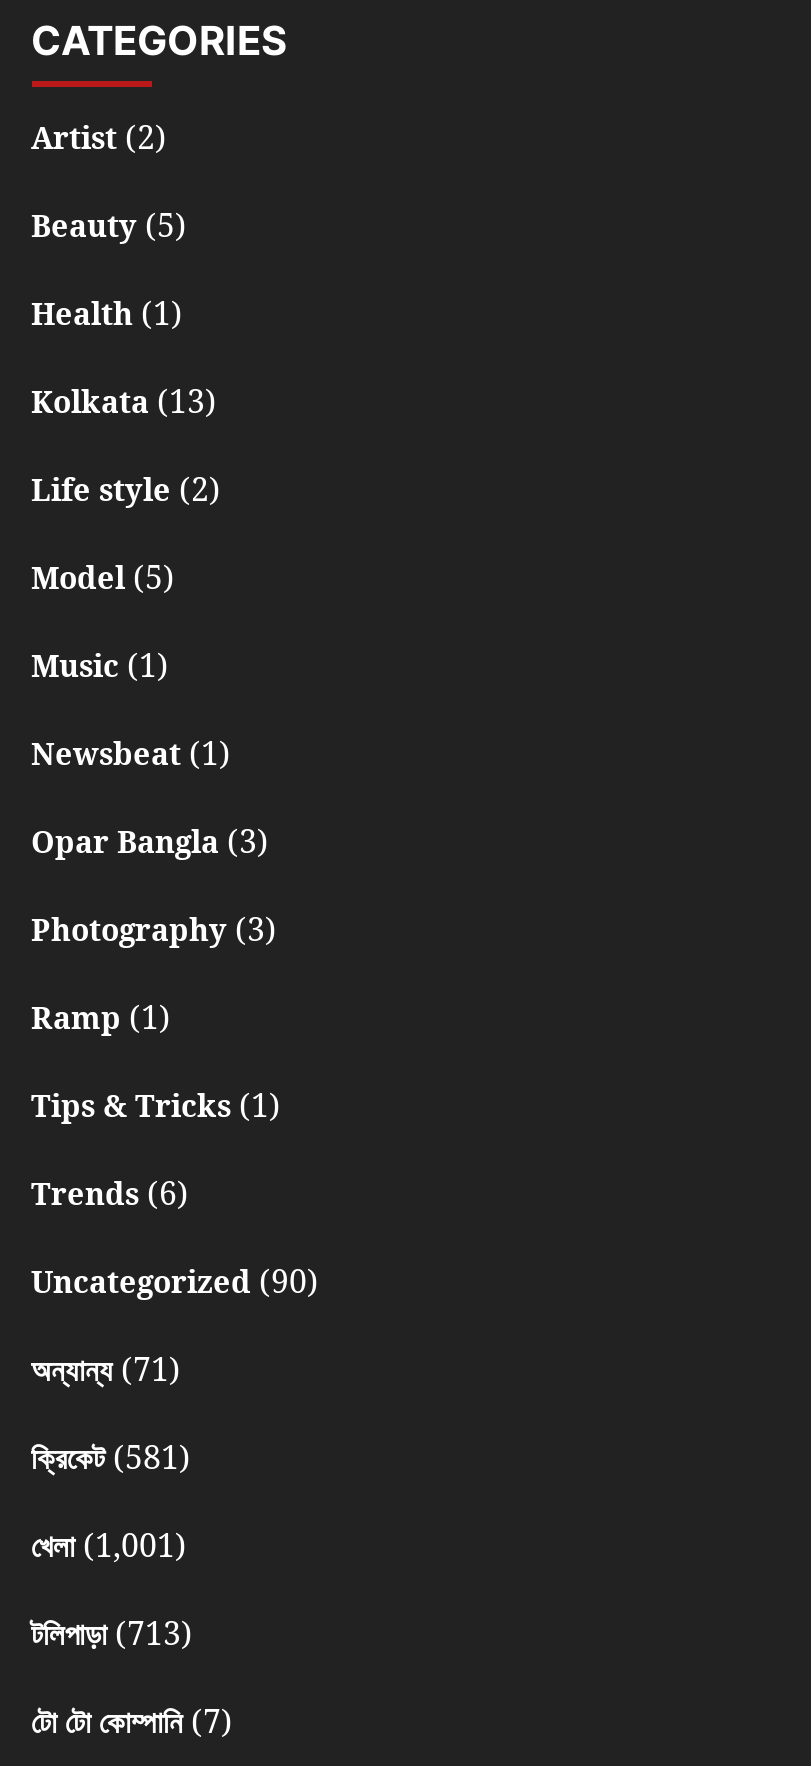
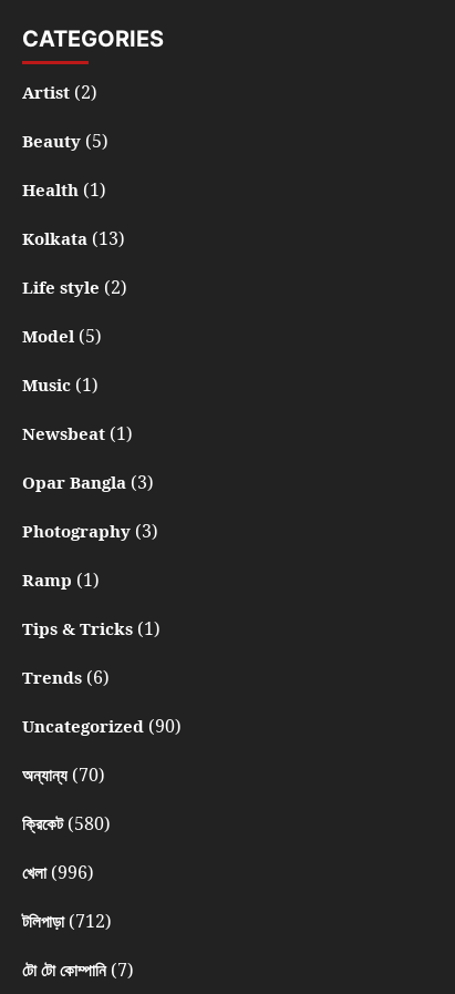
- অন্যান্য (71)
+ অন্যান্য (70)

- ক্রিকেট (581)
+ ক্রিকেট (580)

- খেলা (1,001)
+ খেলা (996)

- টলিপাড়া (713)
+ টলিপাড়া (712)
